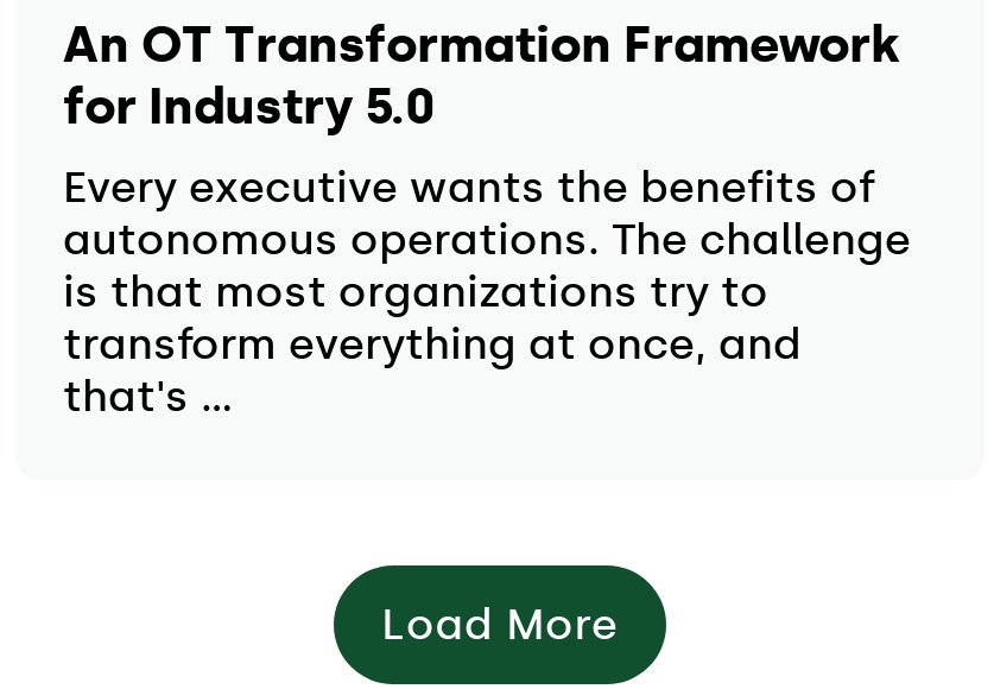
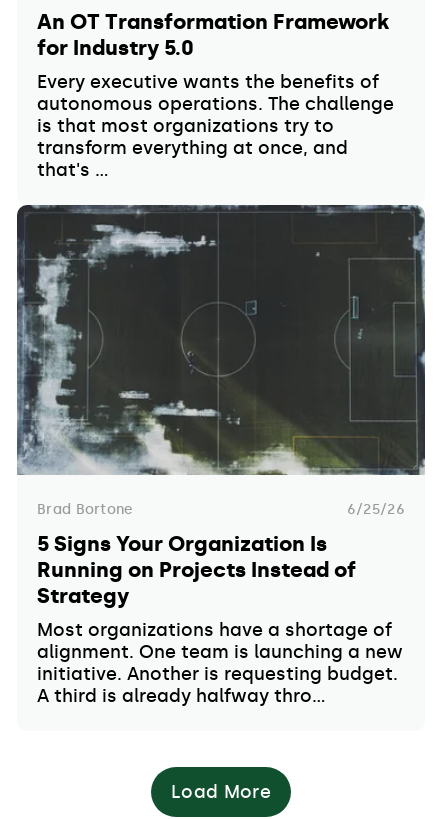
+ [image]
+ Brad Bortone
+ 6/25/26
+ 5 Signs Your Organization Is
+ Running on Projects Instead of
+ Strategy
+ Most organizations have a shortage of
+ alignment. One team is launching a new
+ initiative. Another is requesting budget.
+ A third is already halfway thro...
